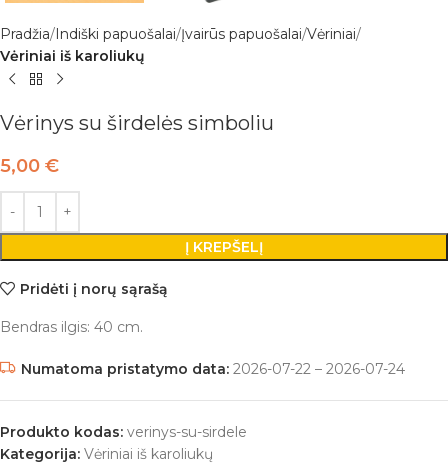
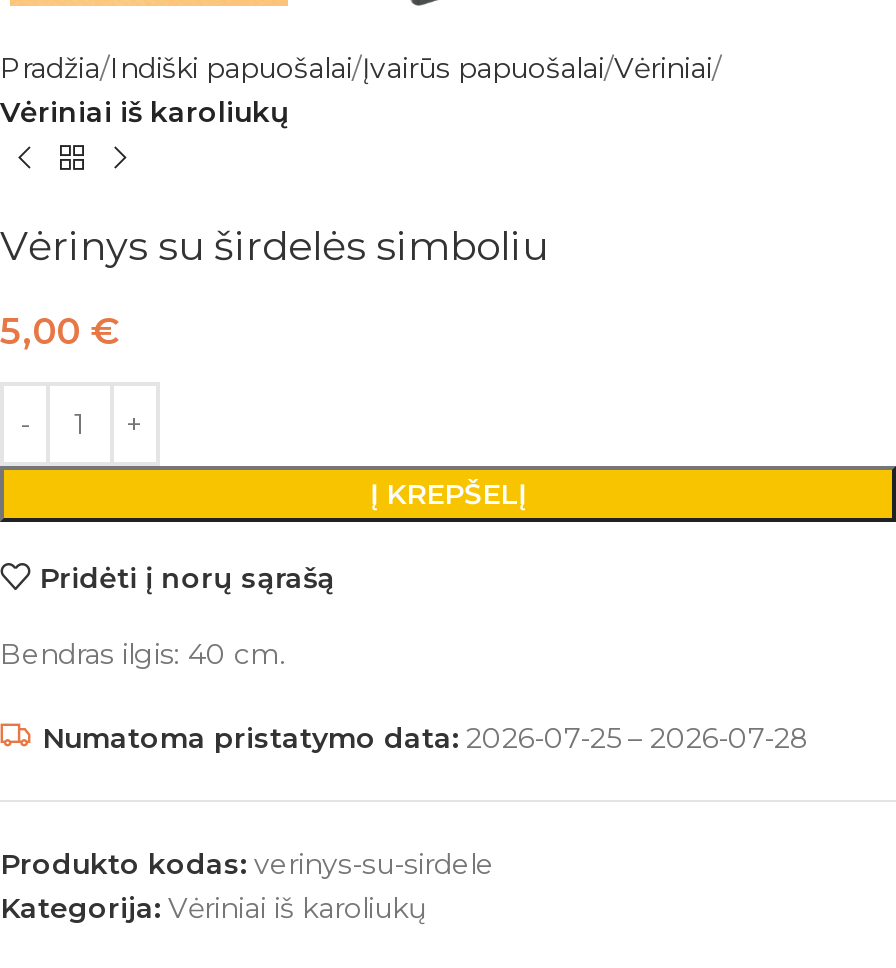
- Numatoma pristatymo data: 2026-07-22 – 2026-07-24
+ Numatoma pristatymo data: 2026-07-25 – 2026-07-28
